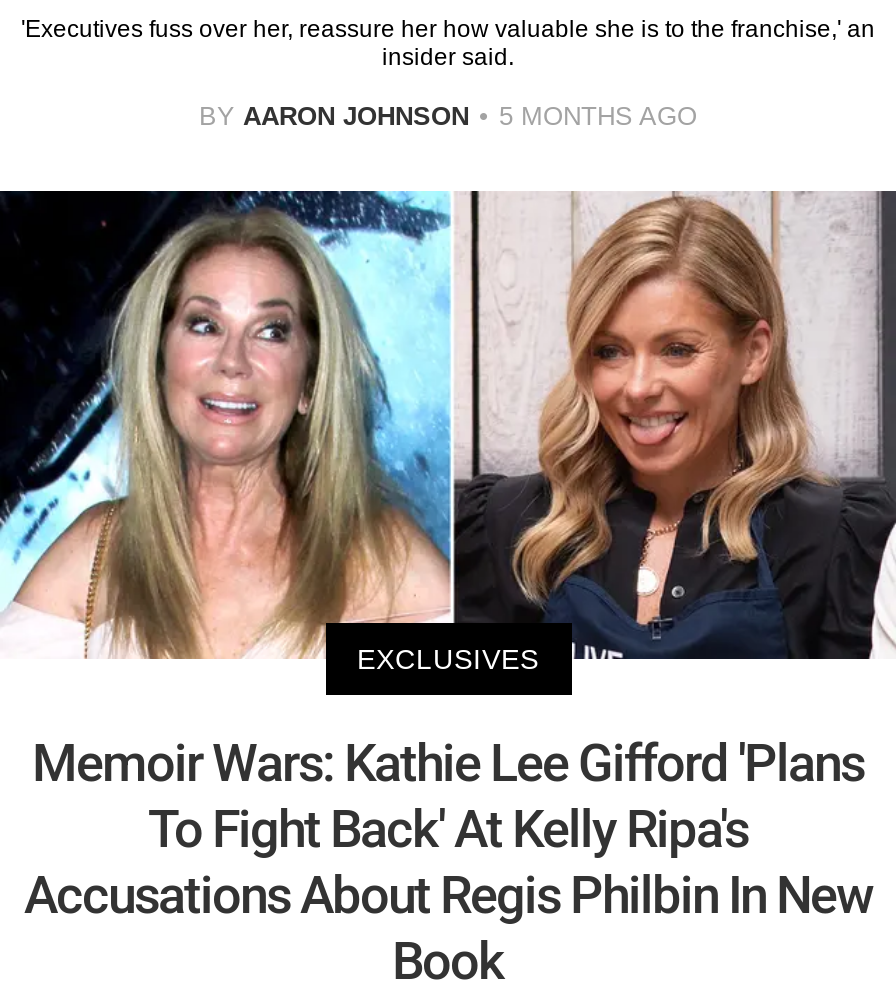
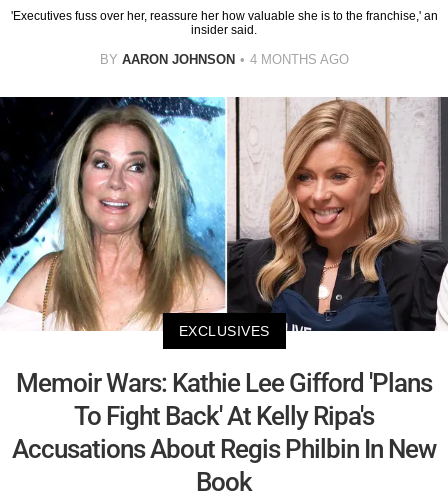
- BY AARON JOHNSON 5 MONTHS AGO
+ BY AARON JOHNSON 4 MONTHS AGO
